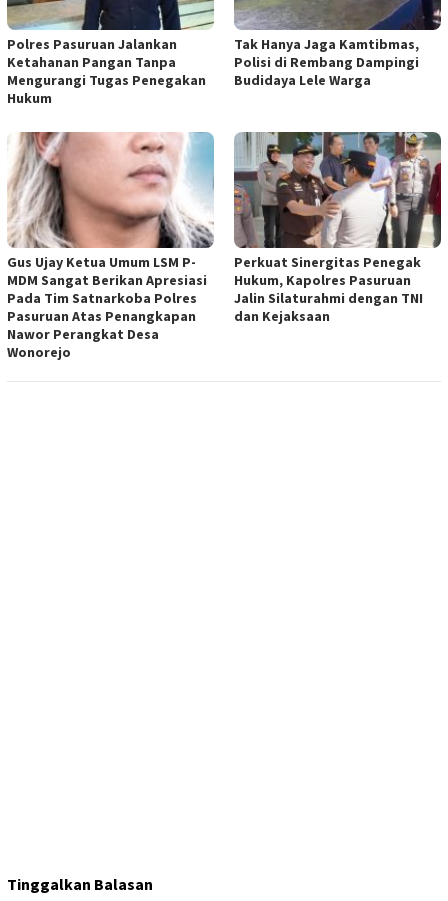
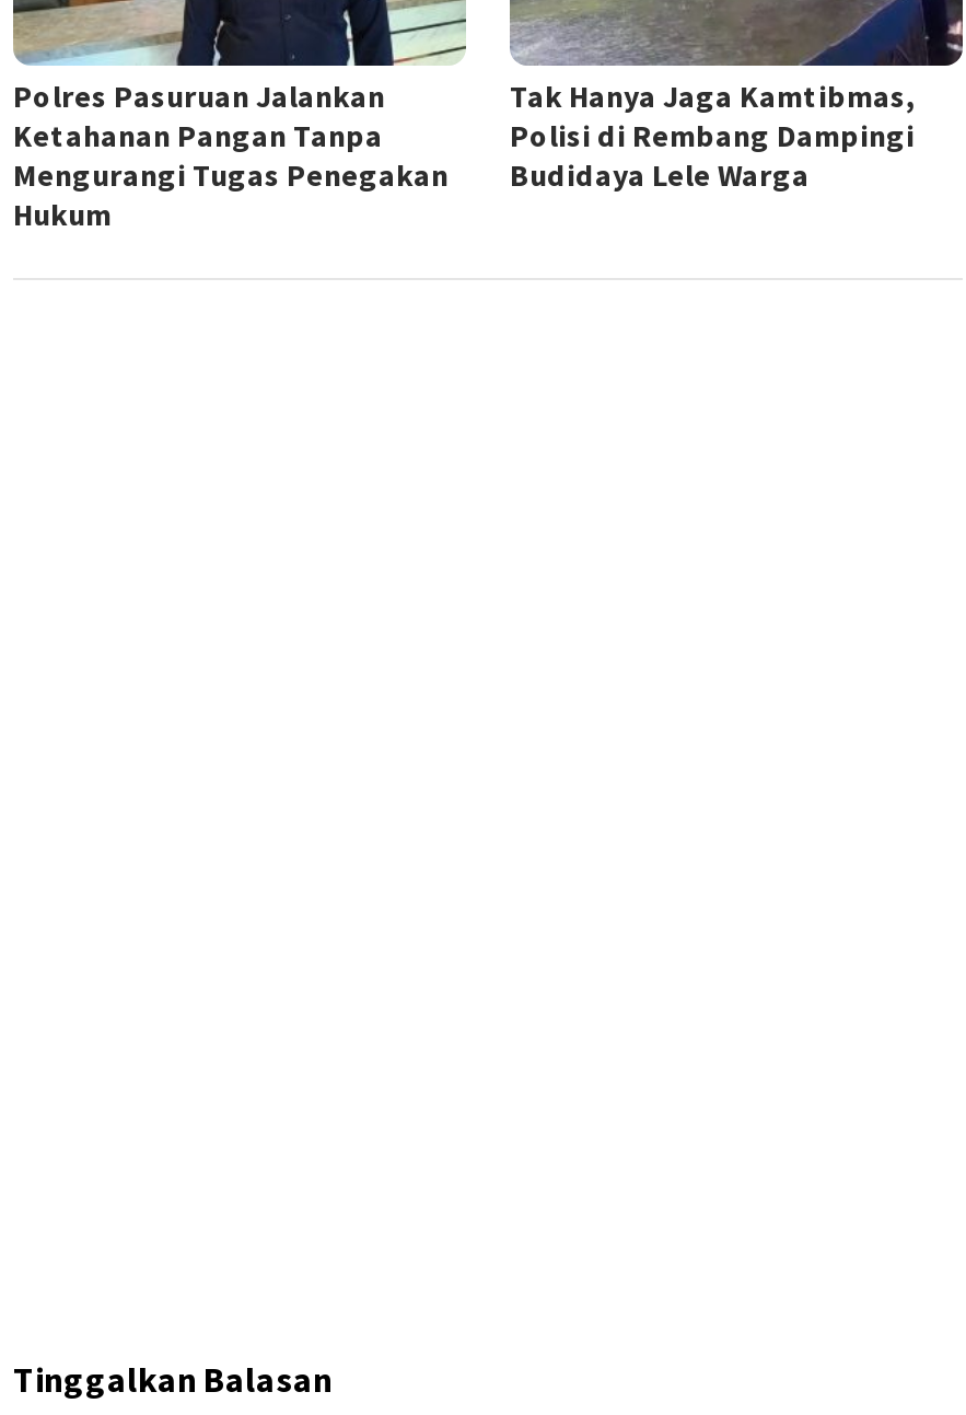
- [image]
- Gus Ujay Ketua Umum LSM P-
- MDM Sangat Berikan Apresiasi
- Pada Tim Satnarkoba Polres
- Pasuruan Atas Penangkapan
- Nawor Perangkat Desa
- Wonorejo

- [image]
- Perkuat Sinergitas Penegak
- Hukum, Kapolres Pasuruan
- Jalin Silaturahmi dengan TNI
- dan Kejaksaan
